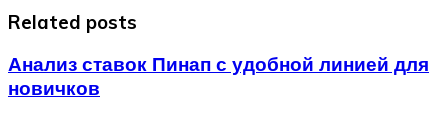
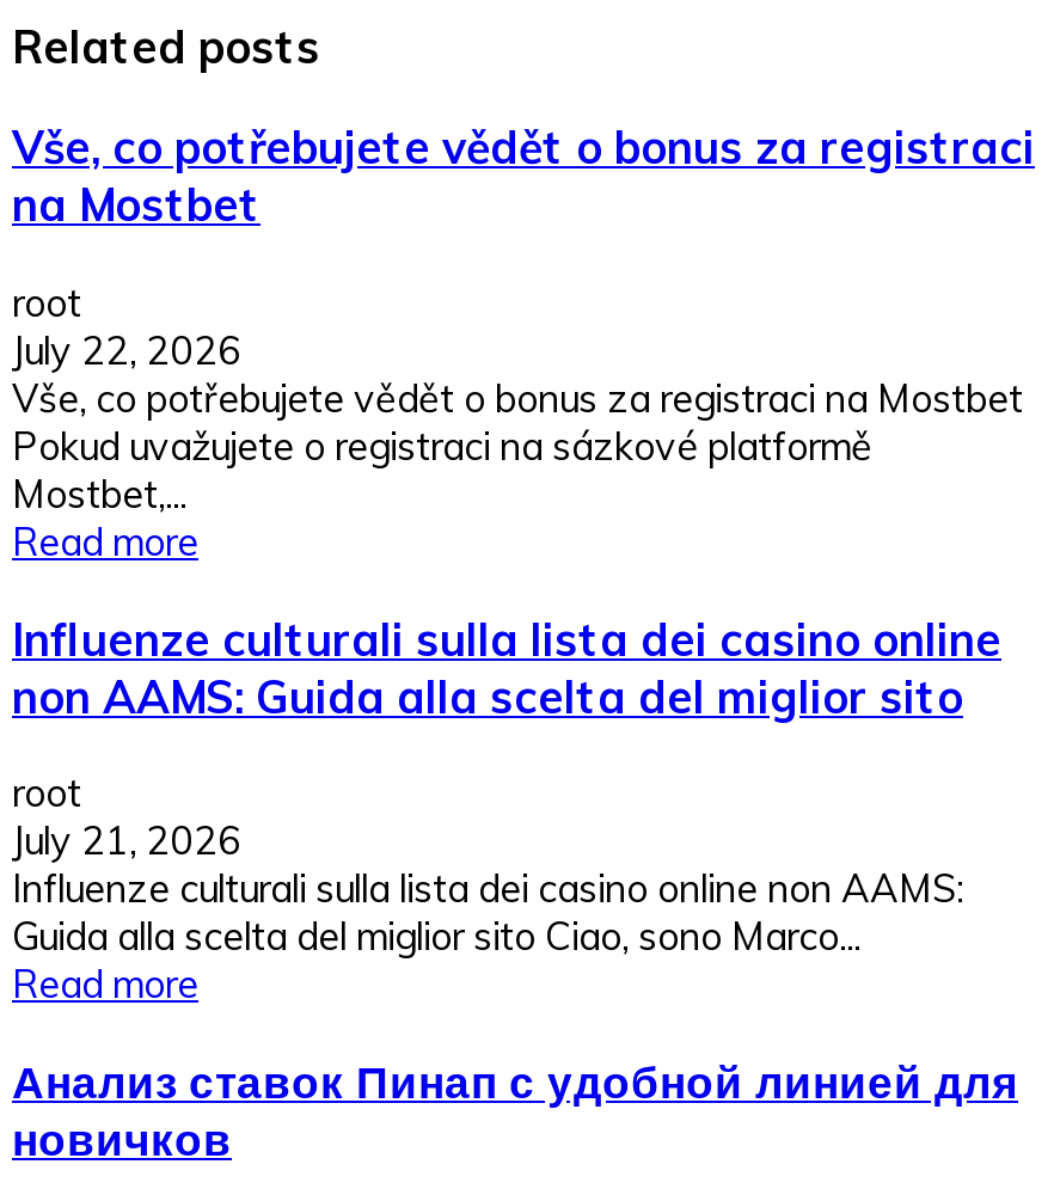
+ Vše, co potřebujete vědět o bonus za registraci
+ na Mostbet
+ root
+ July 22, 2026
+ Vše, co potřebujete vědět o bonus za registraci na Mostbet
+ Pokud uvažujete o registraci na sázkové platformě
+ Mostbet,...
+ Read more
+ Influenze culturali sulla lista dei casino online
+ non AAMS: Guida alla scelta del miglior sito
+ root
+ July 21, 2026
+ Influenze culturali sulla lista dei casino online non AAMS:
+ Guida alla scelta del miglior sito Ciao, sono Marco...
+ Read more
